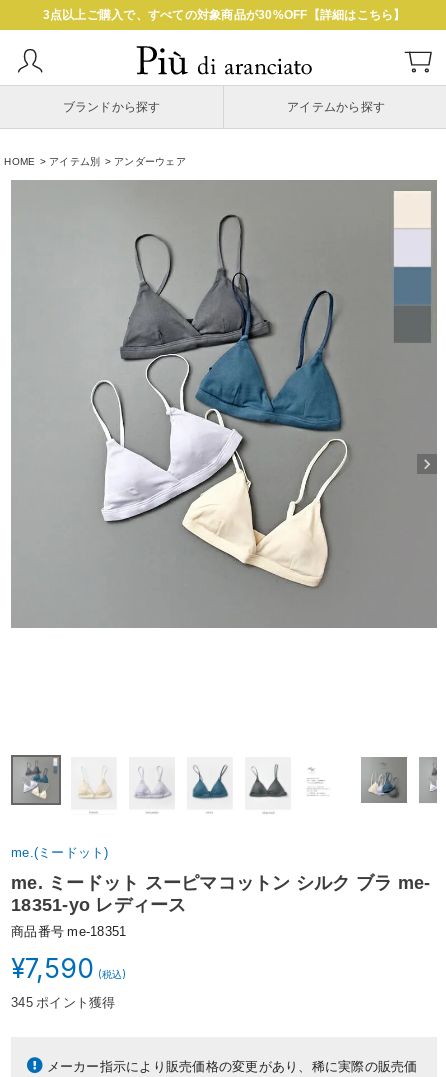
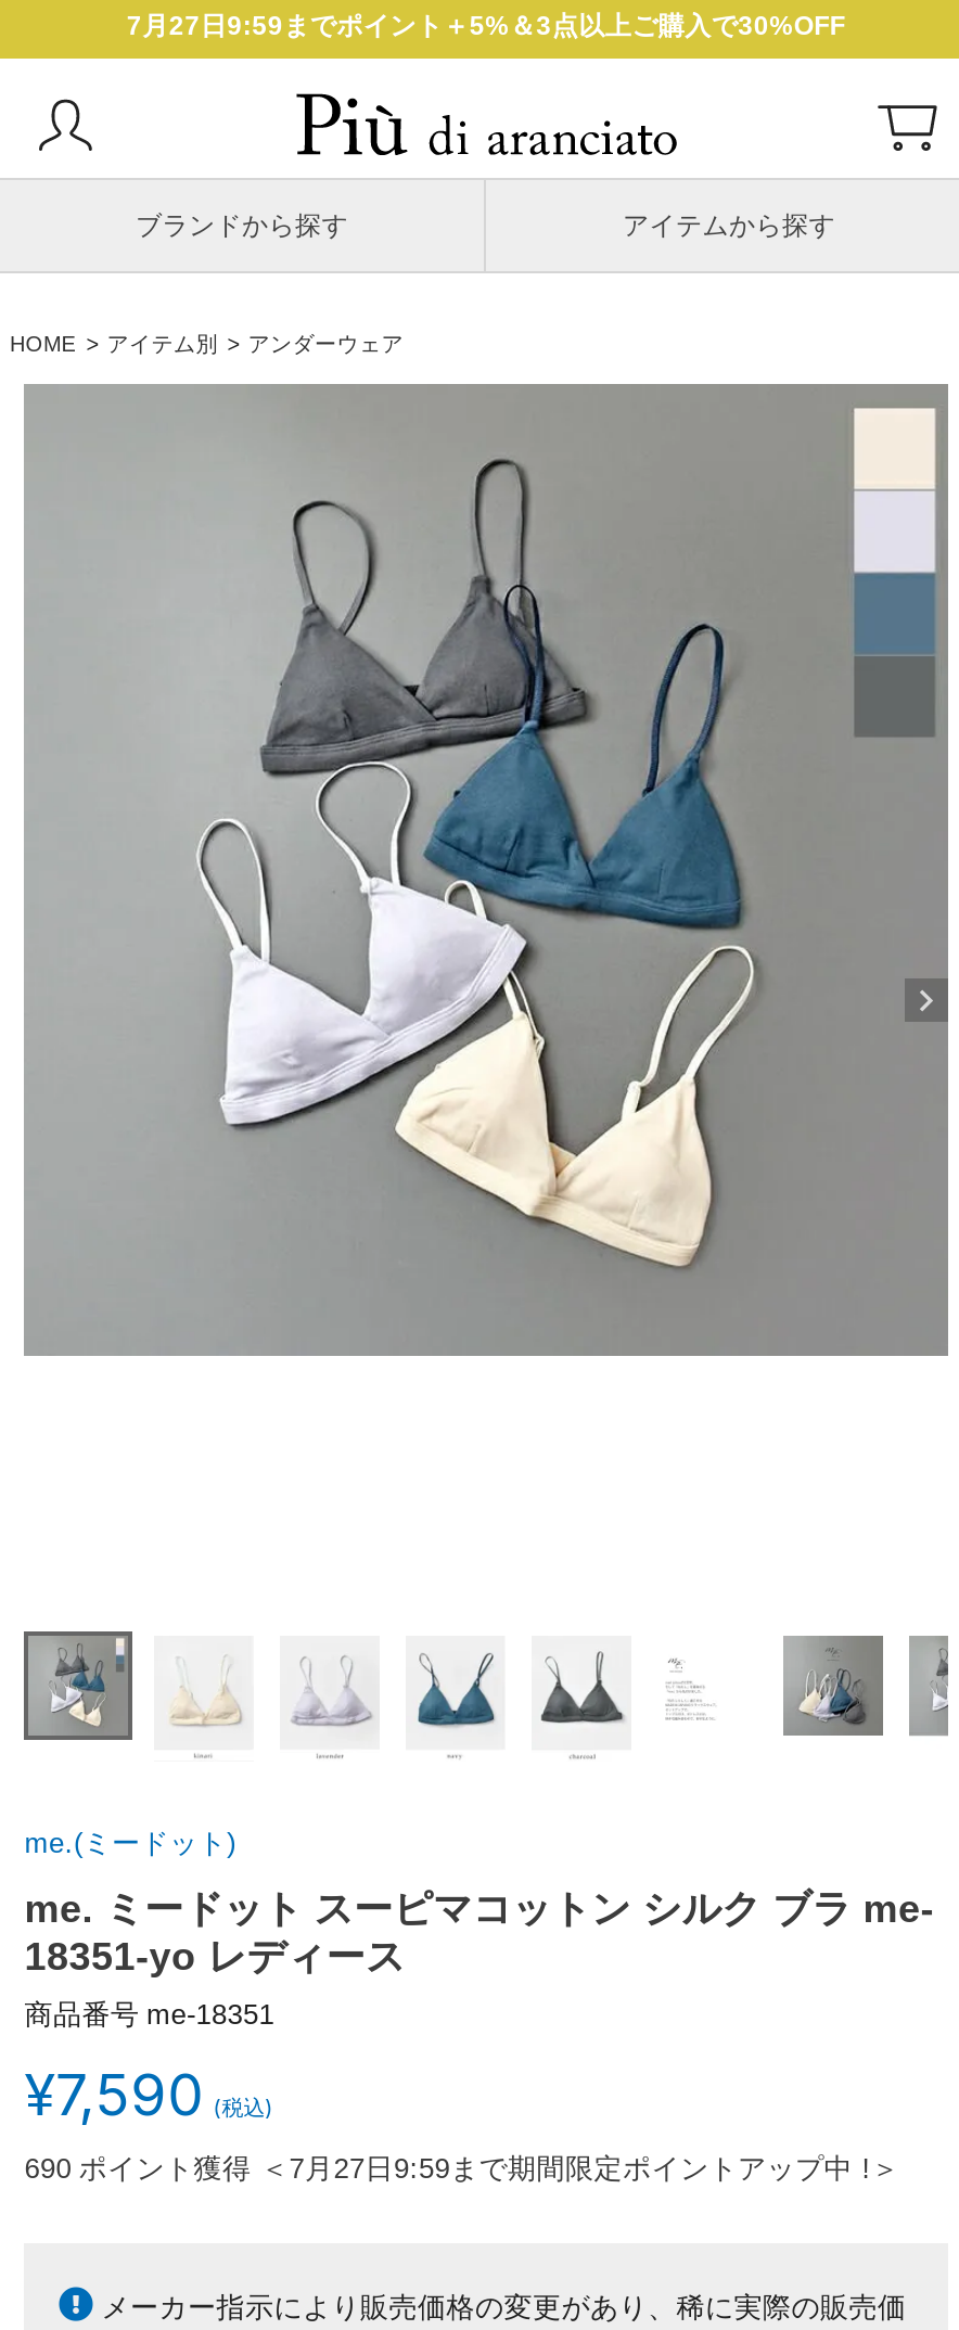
- 3点以上ご購入で、すべての対象商品が30%OFF【詳細はこちら】
+ 7月27日9:59までポイント＋5%＆3点以上ご購入で30%OFF

- 345 ポイント獲得
+ 690 ポイント獲得 ＜7月27日9:59まで期間限定ポイントアップ中 !＞
